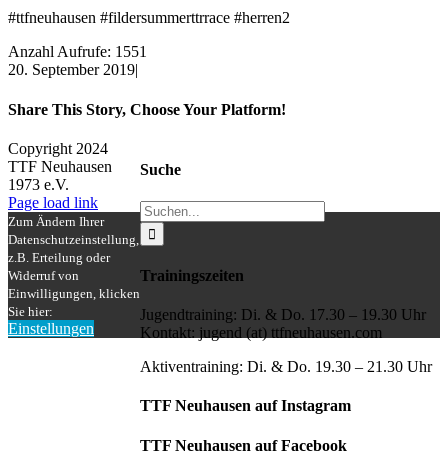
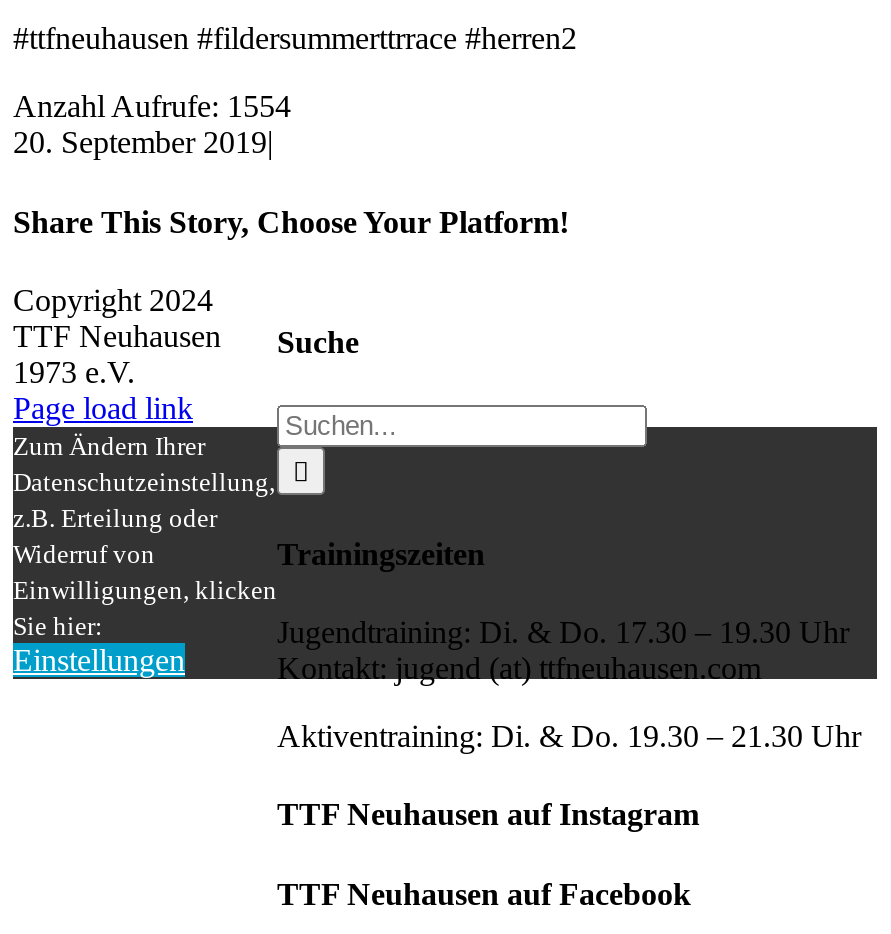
- Anzahl Aufrufe: 1551
+ Anzahl Aufrufe: 1554
